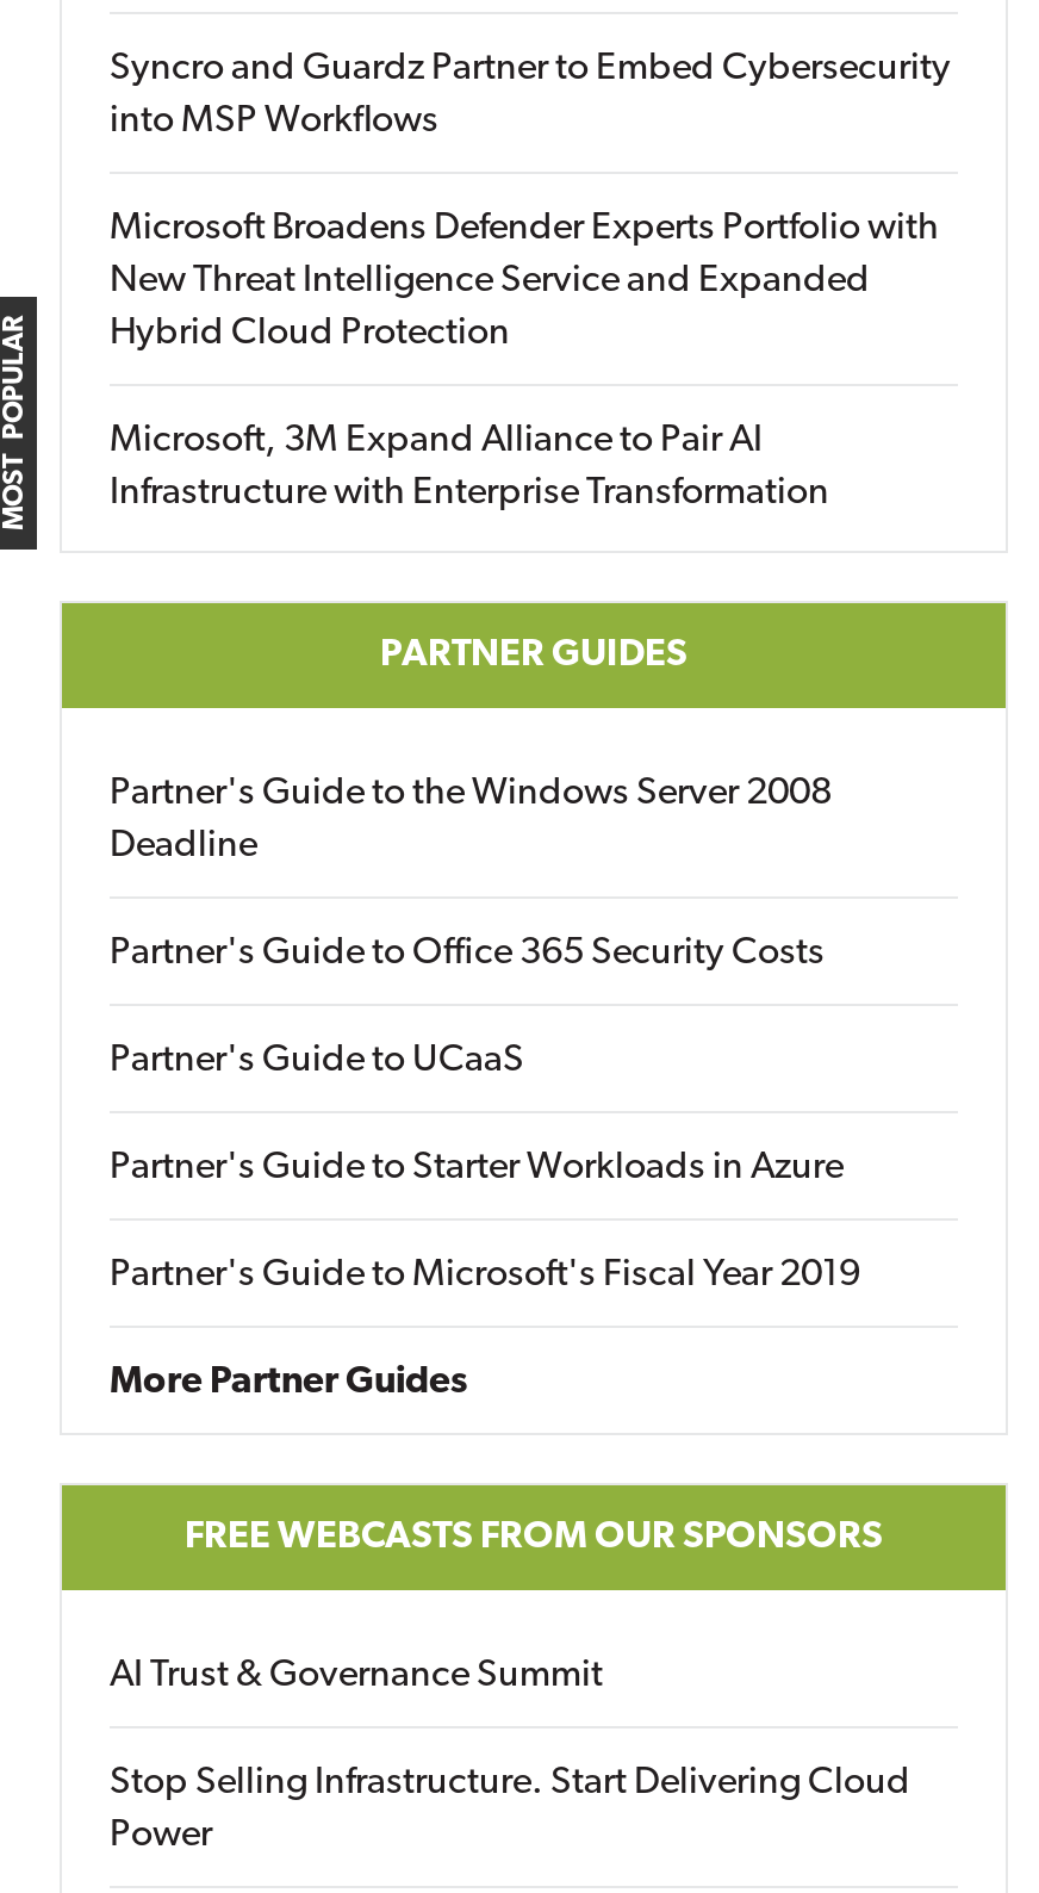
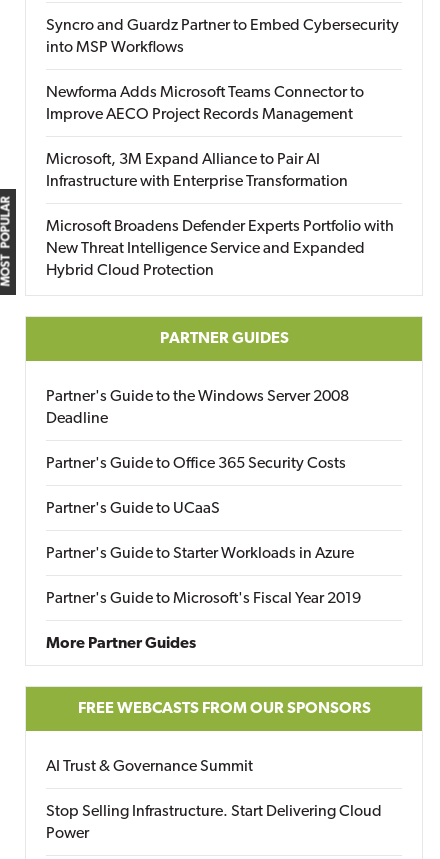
+ Newforma Adds Microsoft Teams Connector to
+ Improve AECO Project Records Management

moved down: Microsoft Broadens Defender Experts Portfolio with | New Threat Intelligence Service and Expanded | Hybrid Cloud Protection

moved up: Microsoft, 3M Expand Alliance to Pair AI | Infrastructure with Enterprise Transformation
